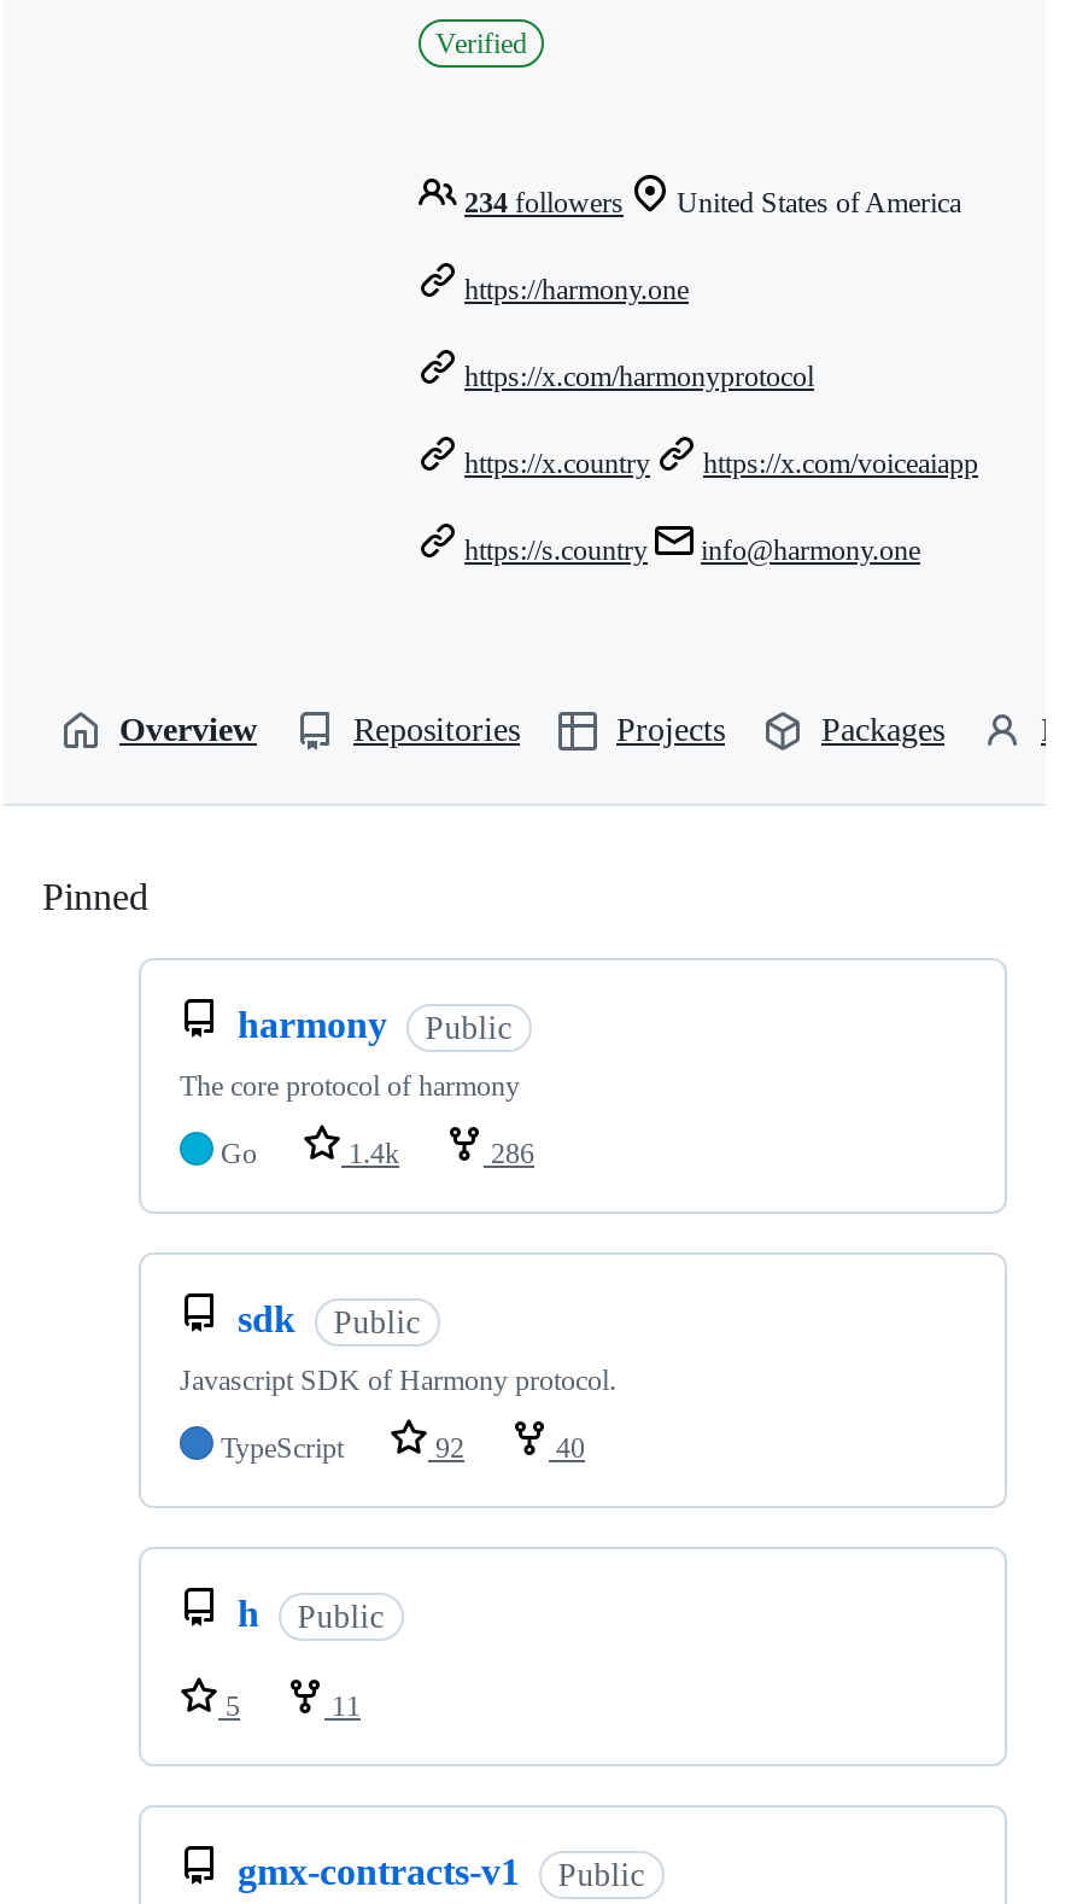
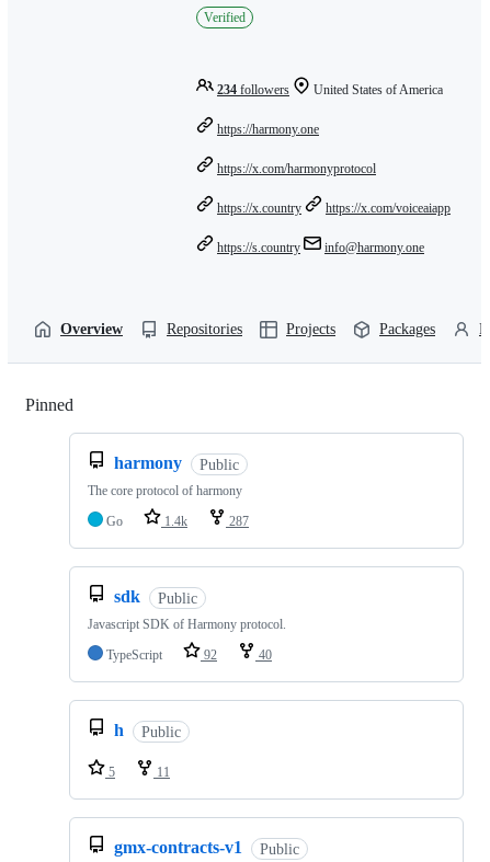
- 286
+ 287
